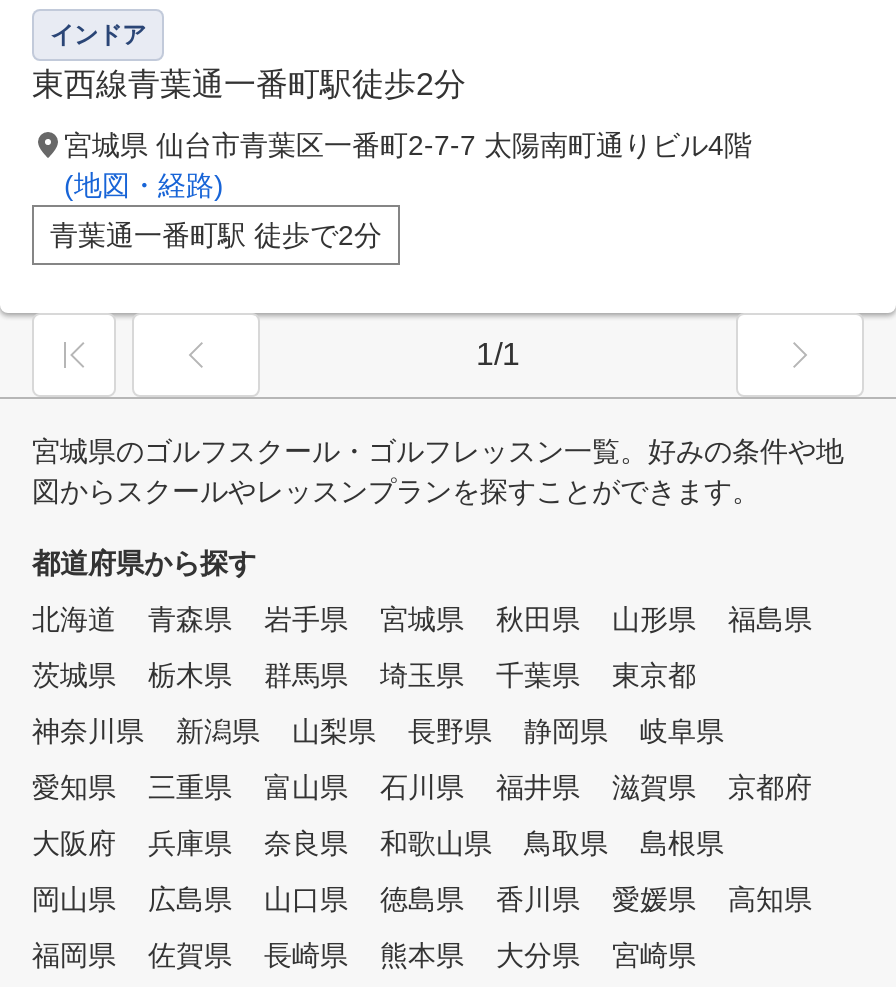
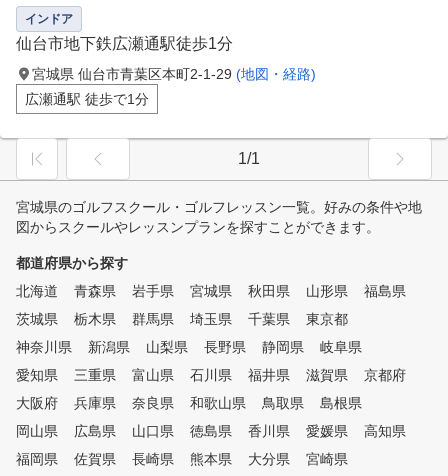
- 東西線青葉通一番町駅徒歩2分
+ 仙台市地下鉄広瀬通駅徒歩1分

- 宮城県 仙台市青葉区一番町2-7-7 太陽南町通りビル4階
- (地図・経路)
+ 宮城県 仙台市青葉区本町2-1-29 (地図・経路)

- 青葉通一番町駅 徒歩で2分
+ 広瀬通駅 徒歩で1分
